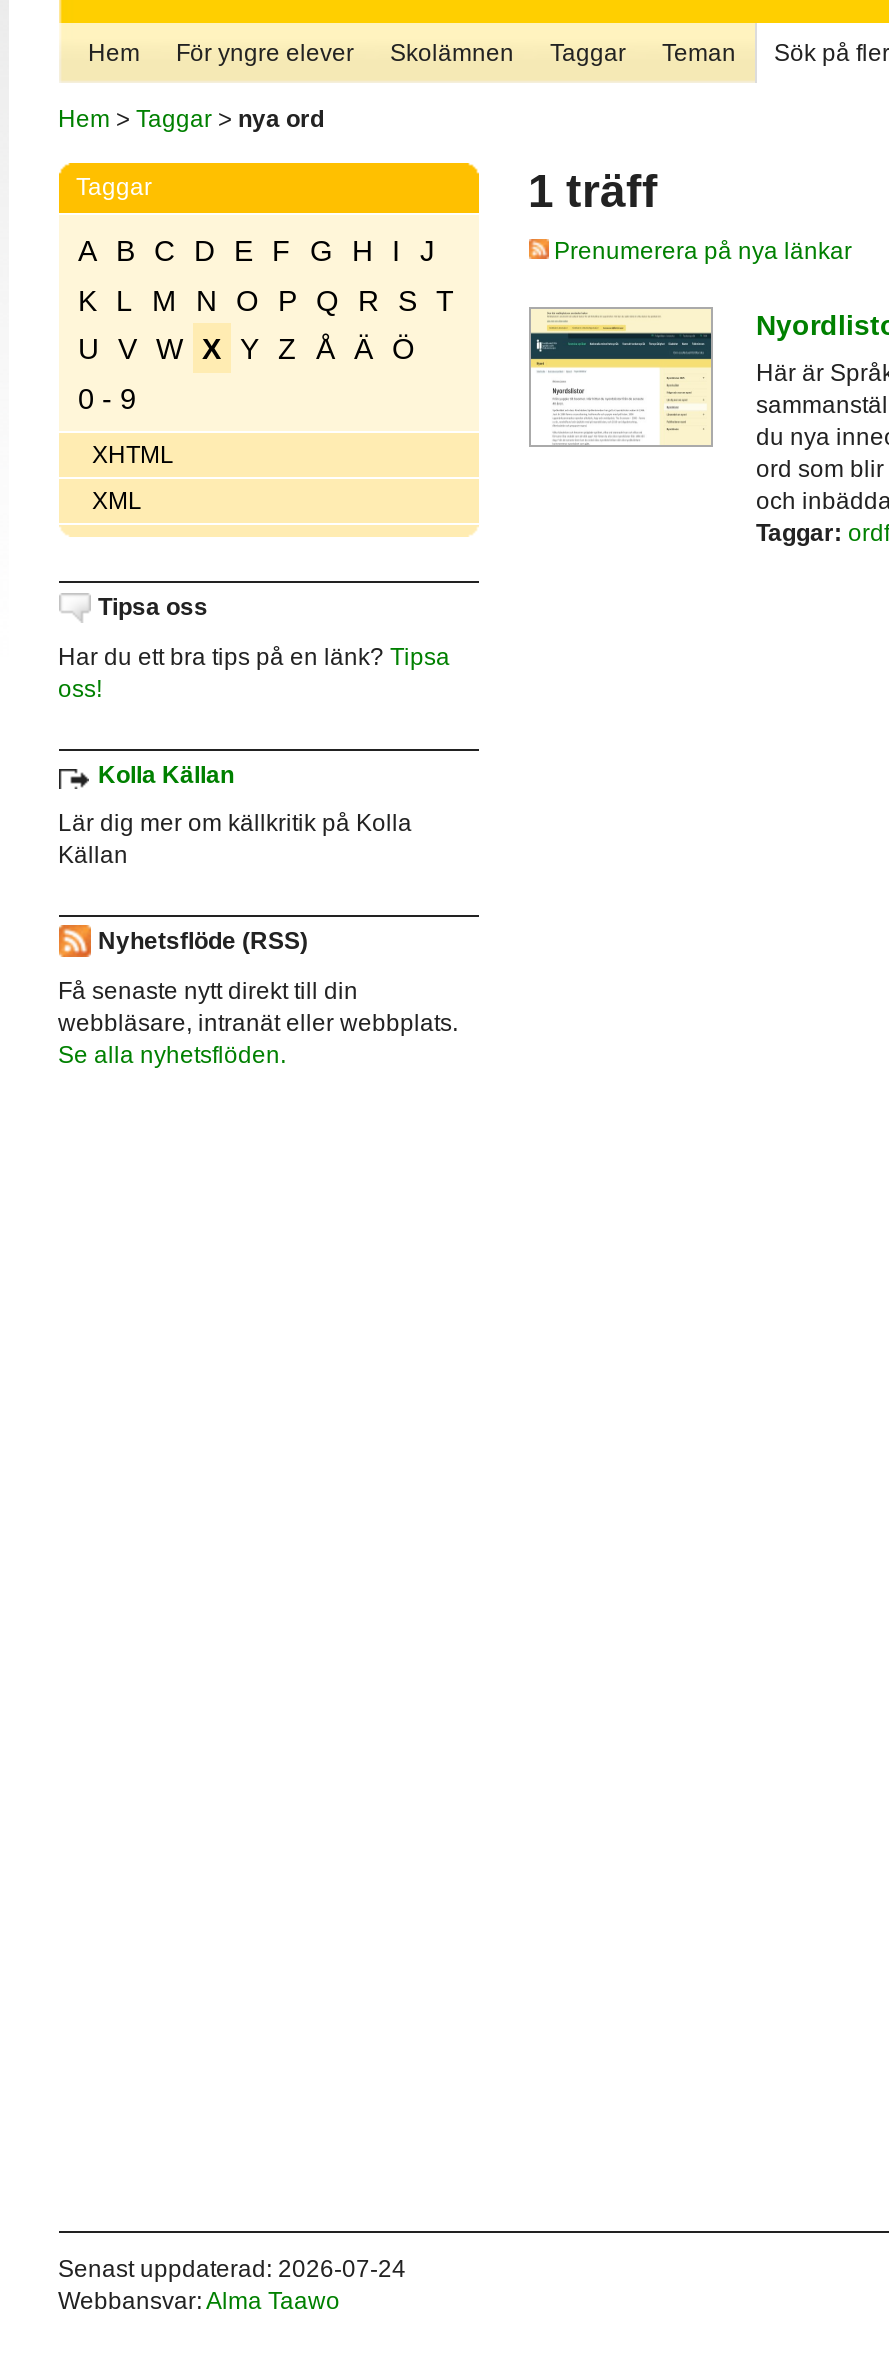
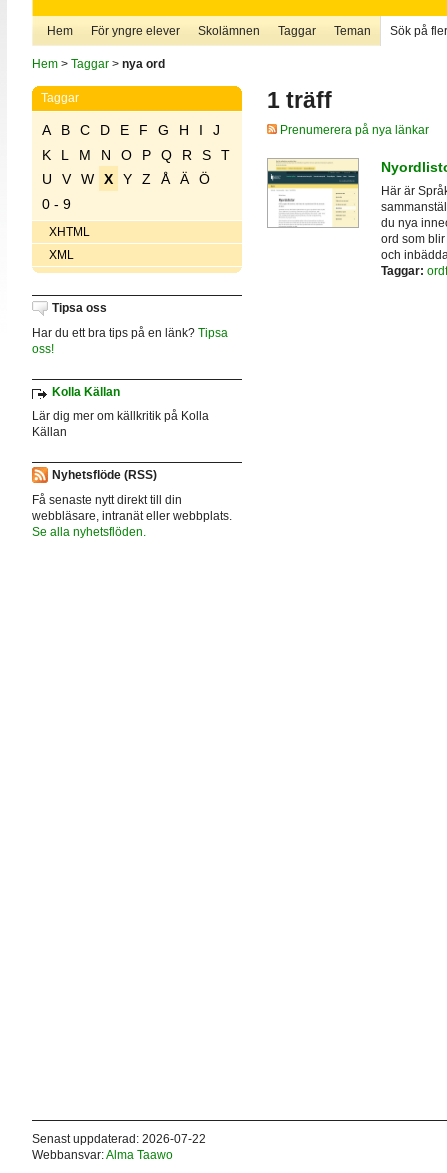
- Senast uppdaterad: 2026-07-24
+ Senast uppdaterad: 2026-07-22
